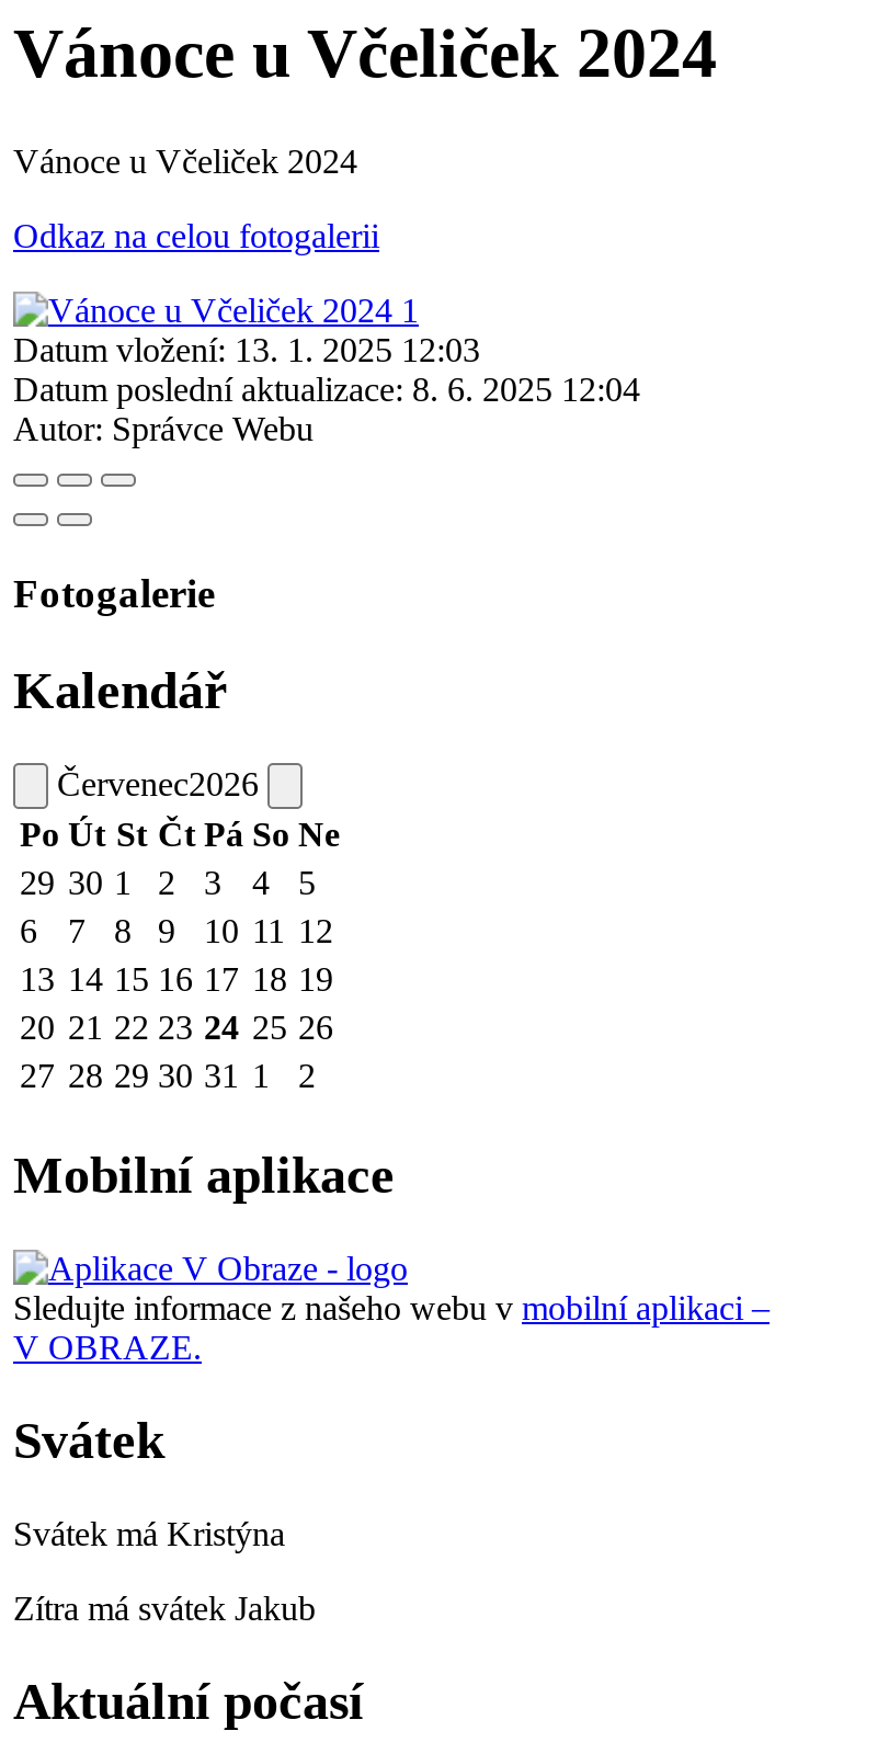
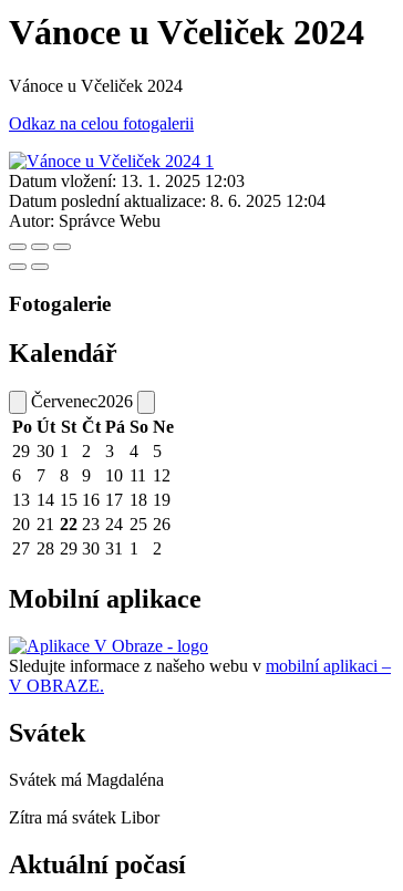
- Svátek má Kristýna
+ Svátek má Magdaléna

- Zítra má svátek Jakub
+ Zítra má svátek Libor
